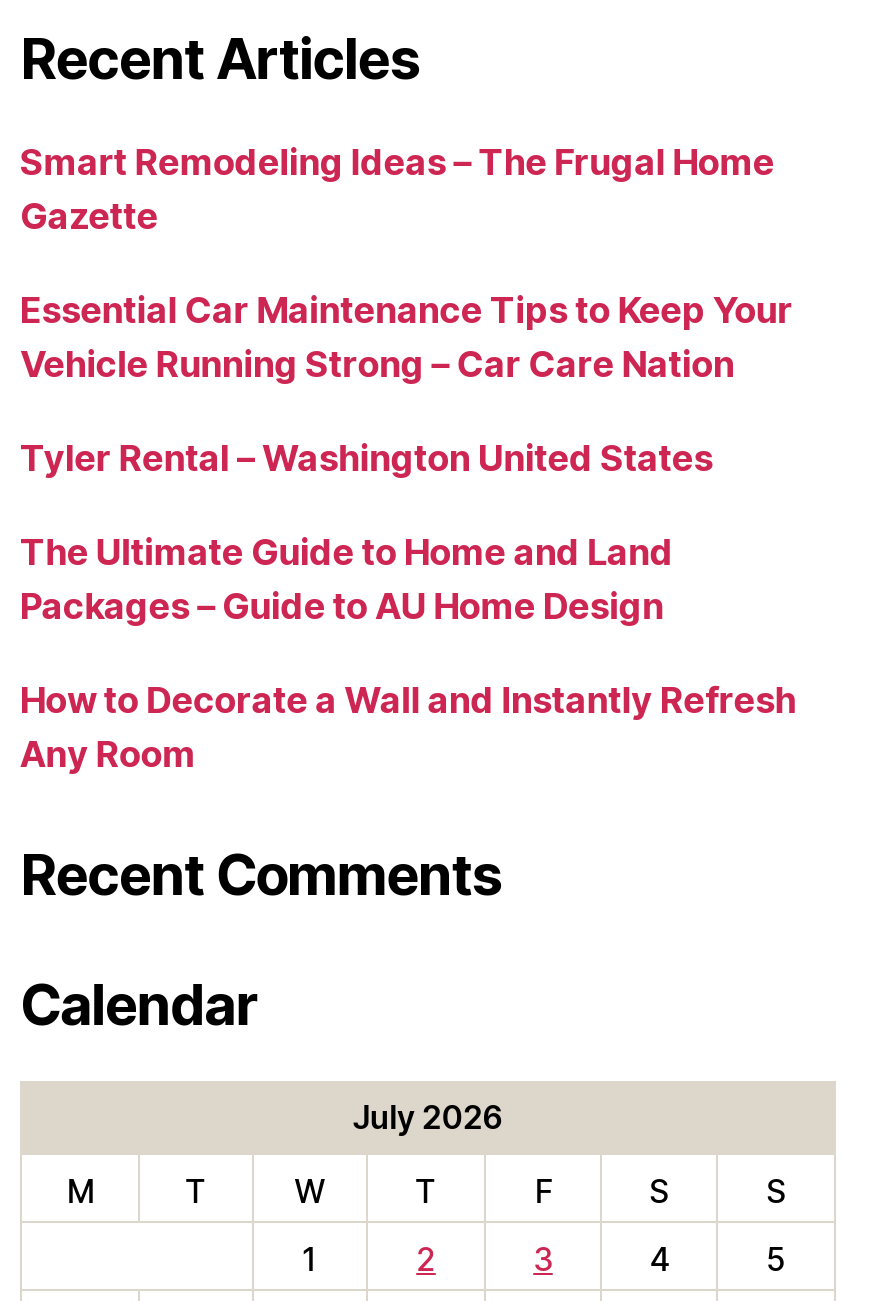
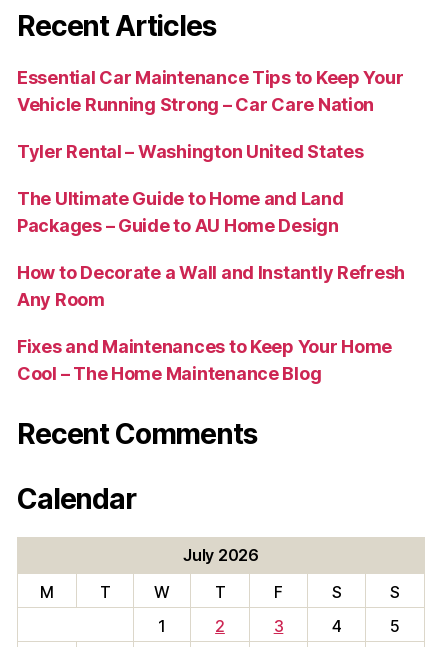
- Smart Remodeling Ideas – The Frugal Home
- Gazette

moved up: Essential Car Maintenance Tips to Keep Your | Vehicle Running Strong – Car Care Nation | Tyler Rental – Washington United States | The Ultimate Guide to Home and Land | Packages – Guide to AU Home Design | How to Decorate a Wall and Instantly Refresh | Any Room

+ Fixes and Maintenances to Keep Your Home
+ Cool – The Home Maintenance Blog
